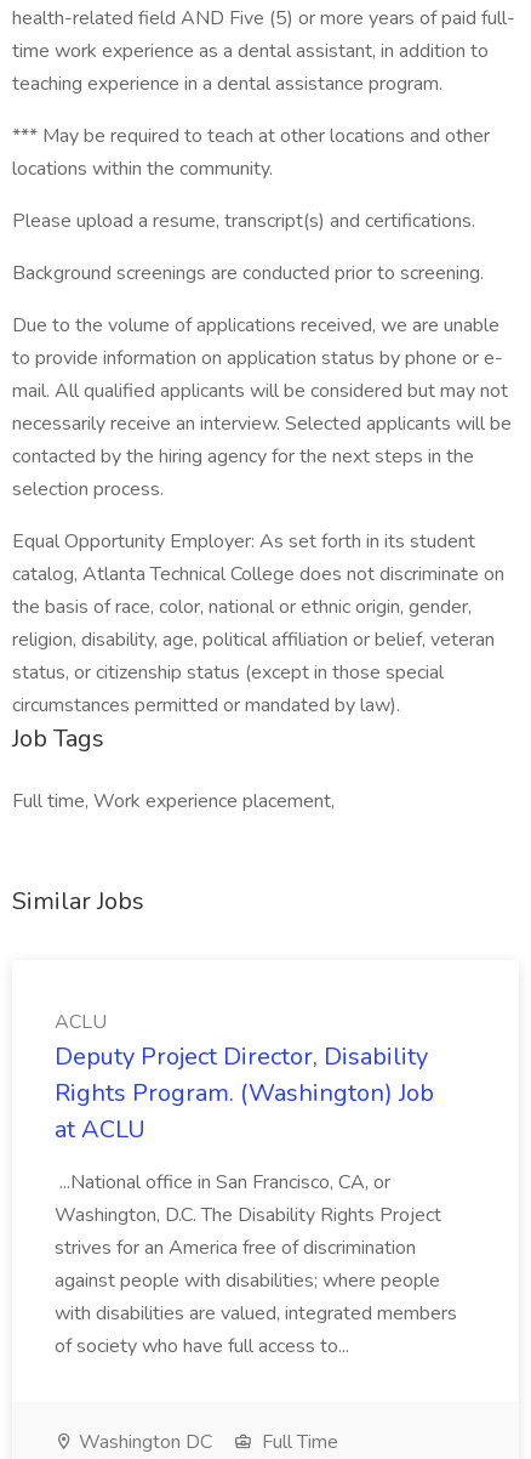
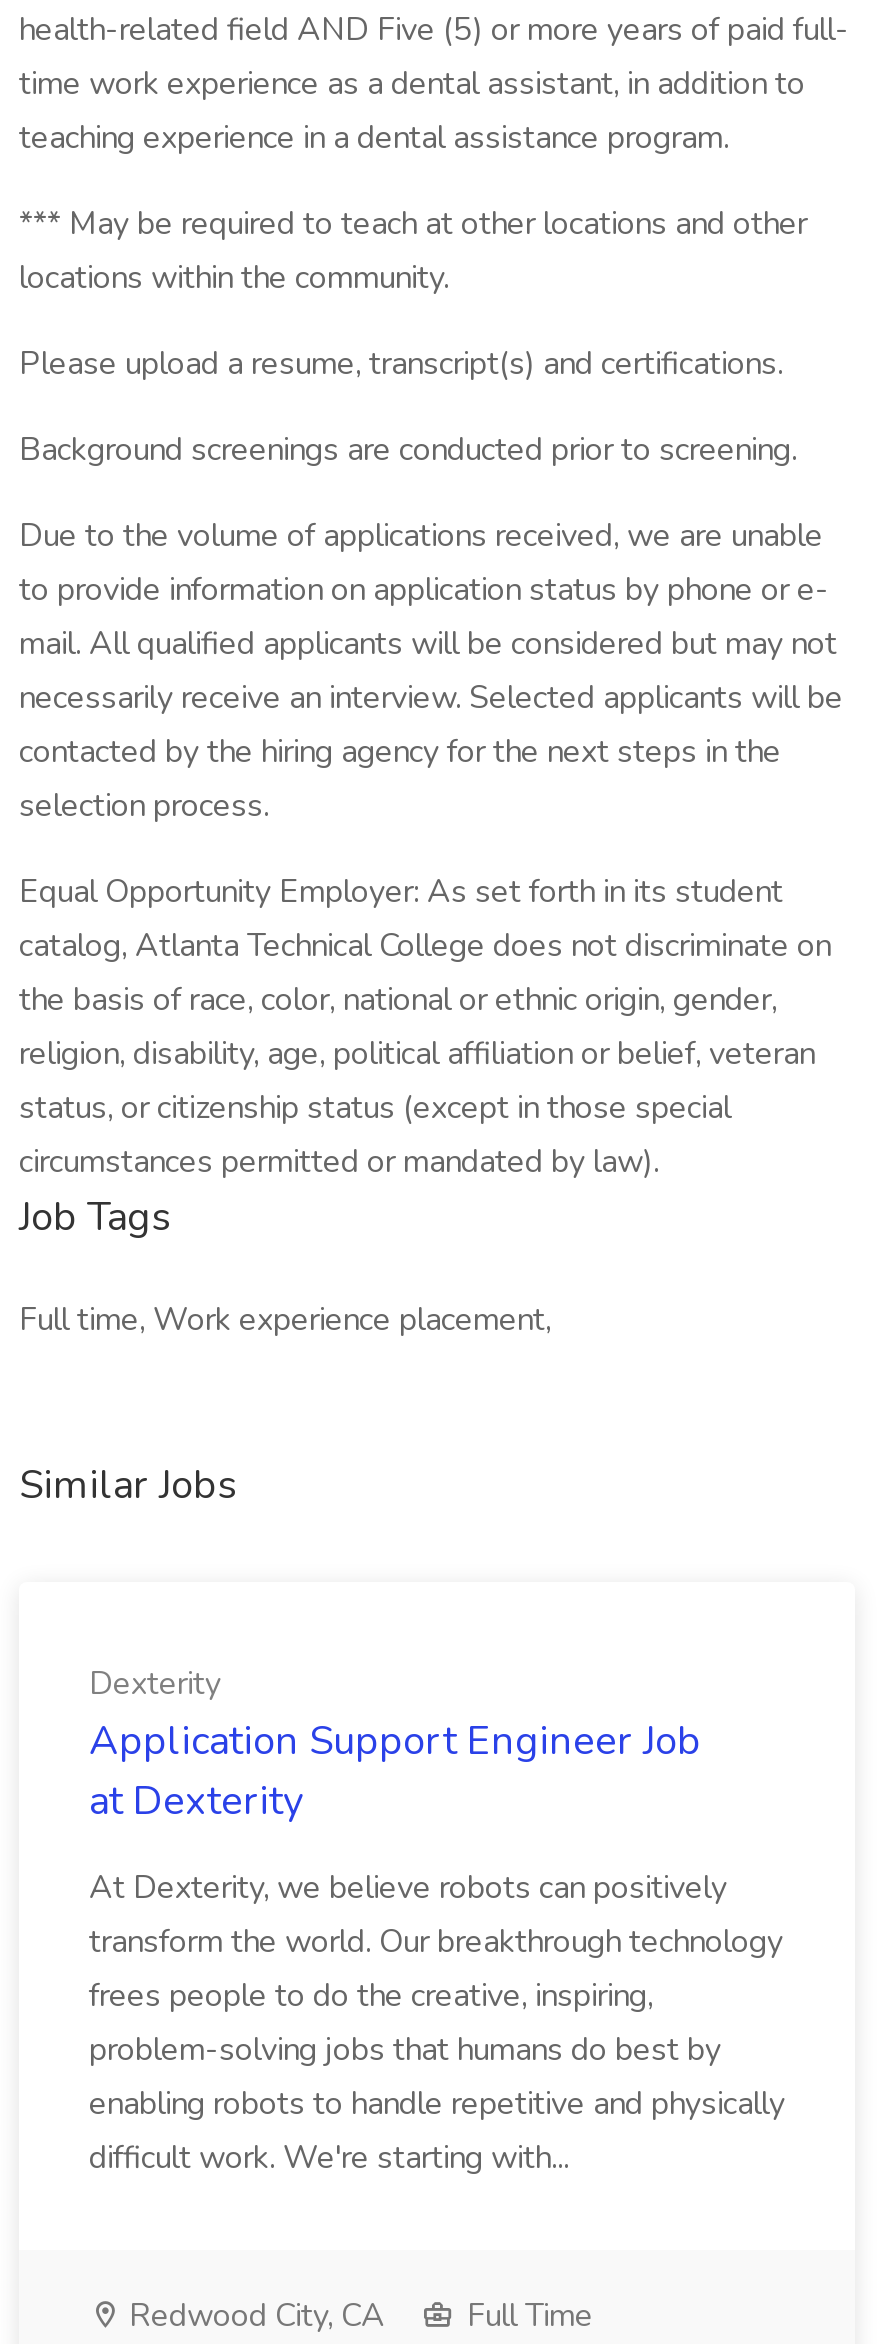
- ACLU
- Deputy Project Director, Disability
- Rights Program. (Washington) Job
- at ACLU
+ Dexterity
+ Application Support Engineer Job
+ at Dexterity

- ...National office in San Francisco, CA, or
- Washington, D.C. The Disability Rights Project
- strives for an America free of discrimination
- against people with disabilities; where people
- with disabilities are valued, integrated members
- of society who have full access to...
+ At Dexterity, we believe robots can positively
+ transform the world. Our breakthrough technology
+ frees people to do the creative, inspiring,
+ problem-solving jobs that humans do best by
+ enabling robots to handle repetitive and physically
+ difficult work. We're starting with...

- Washington DC
+ Redwood City, CA
